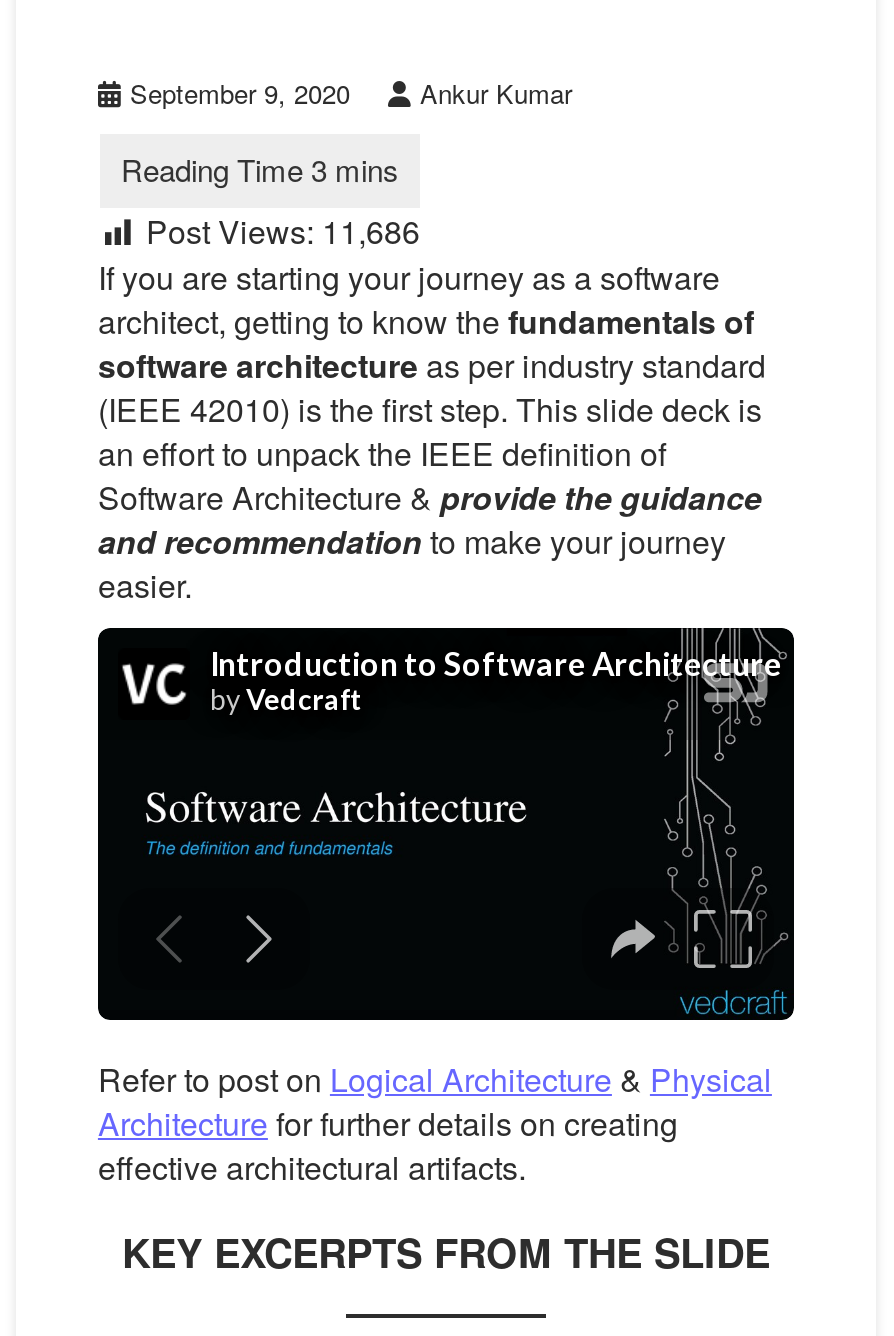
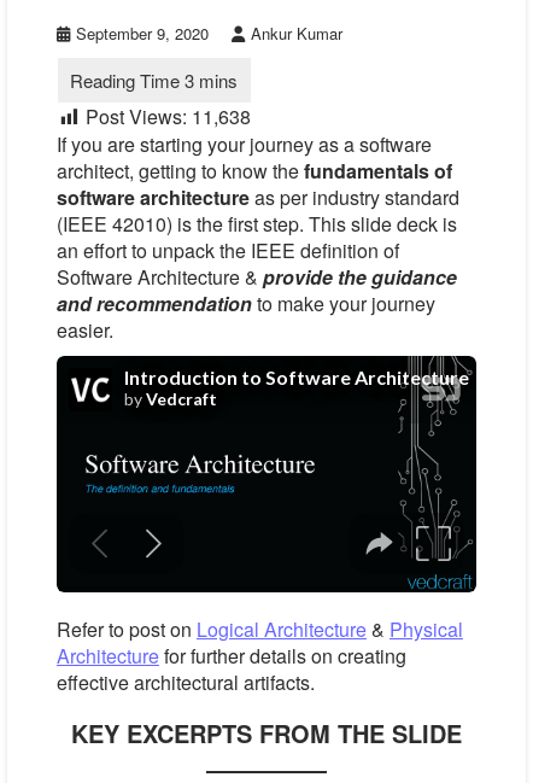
- Post Views: 11,686
+ Post Views: 11,638
